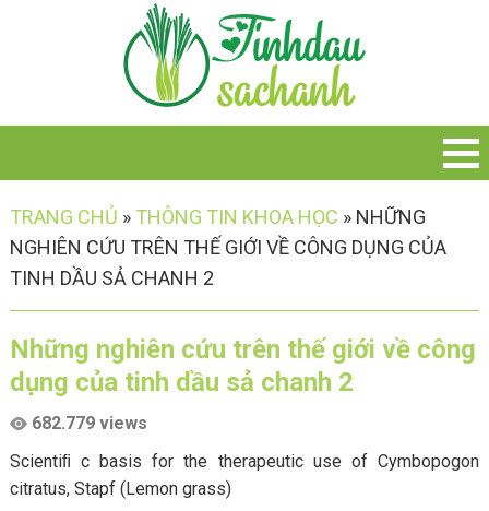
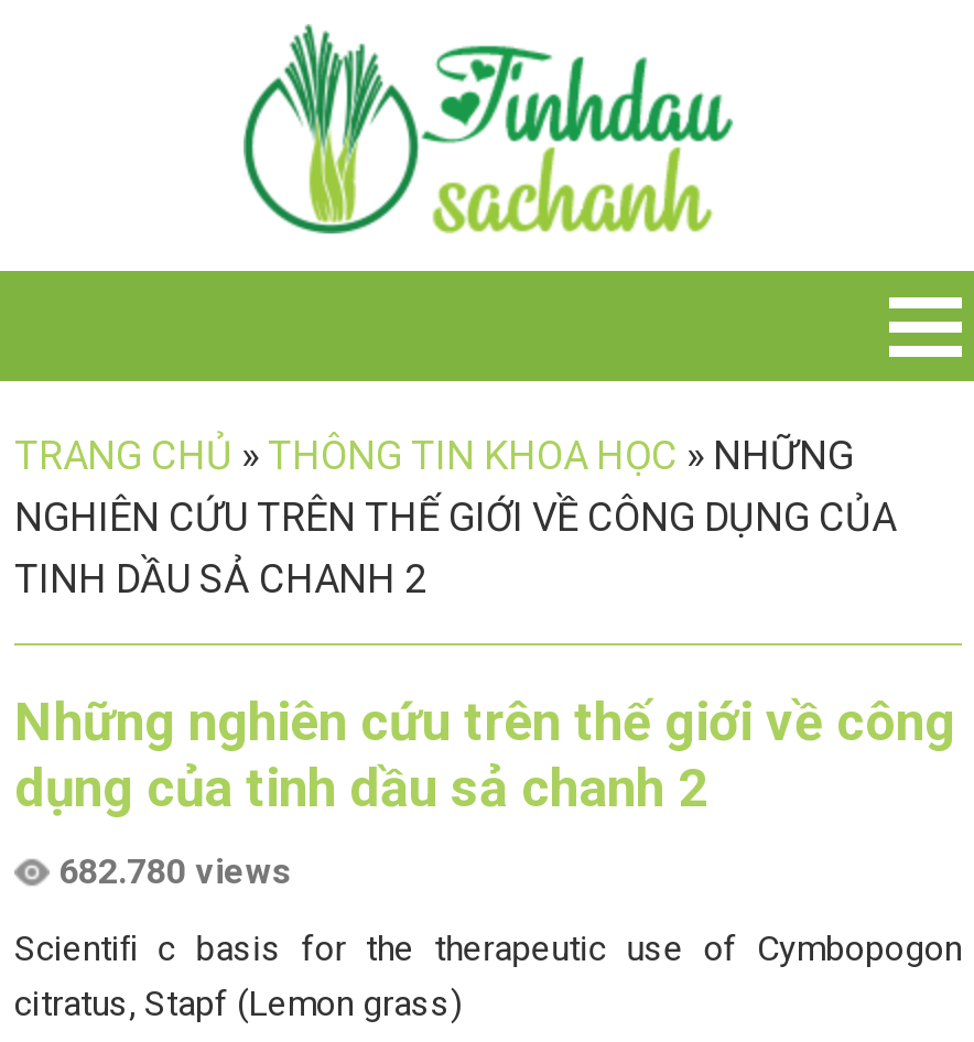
- 682.779 views
+ 682.780 views
